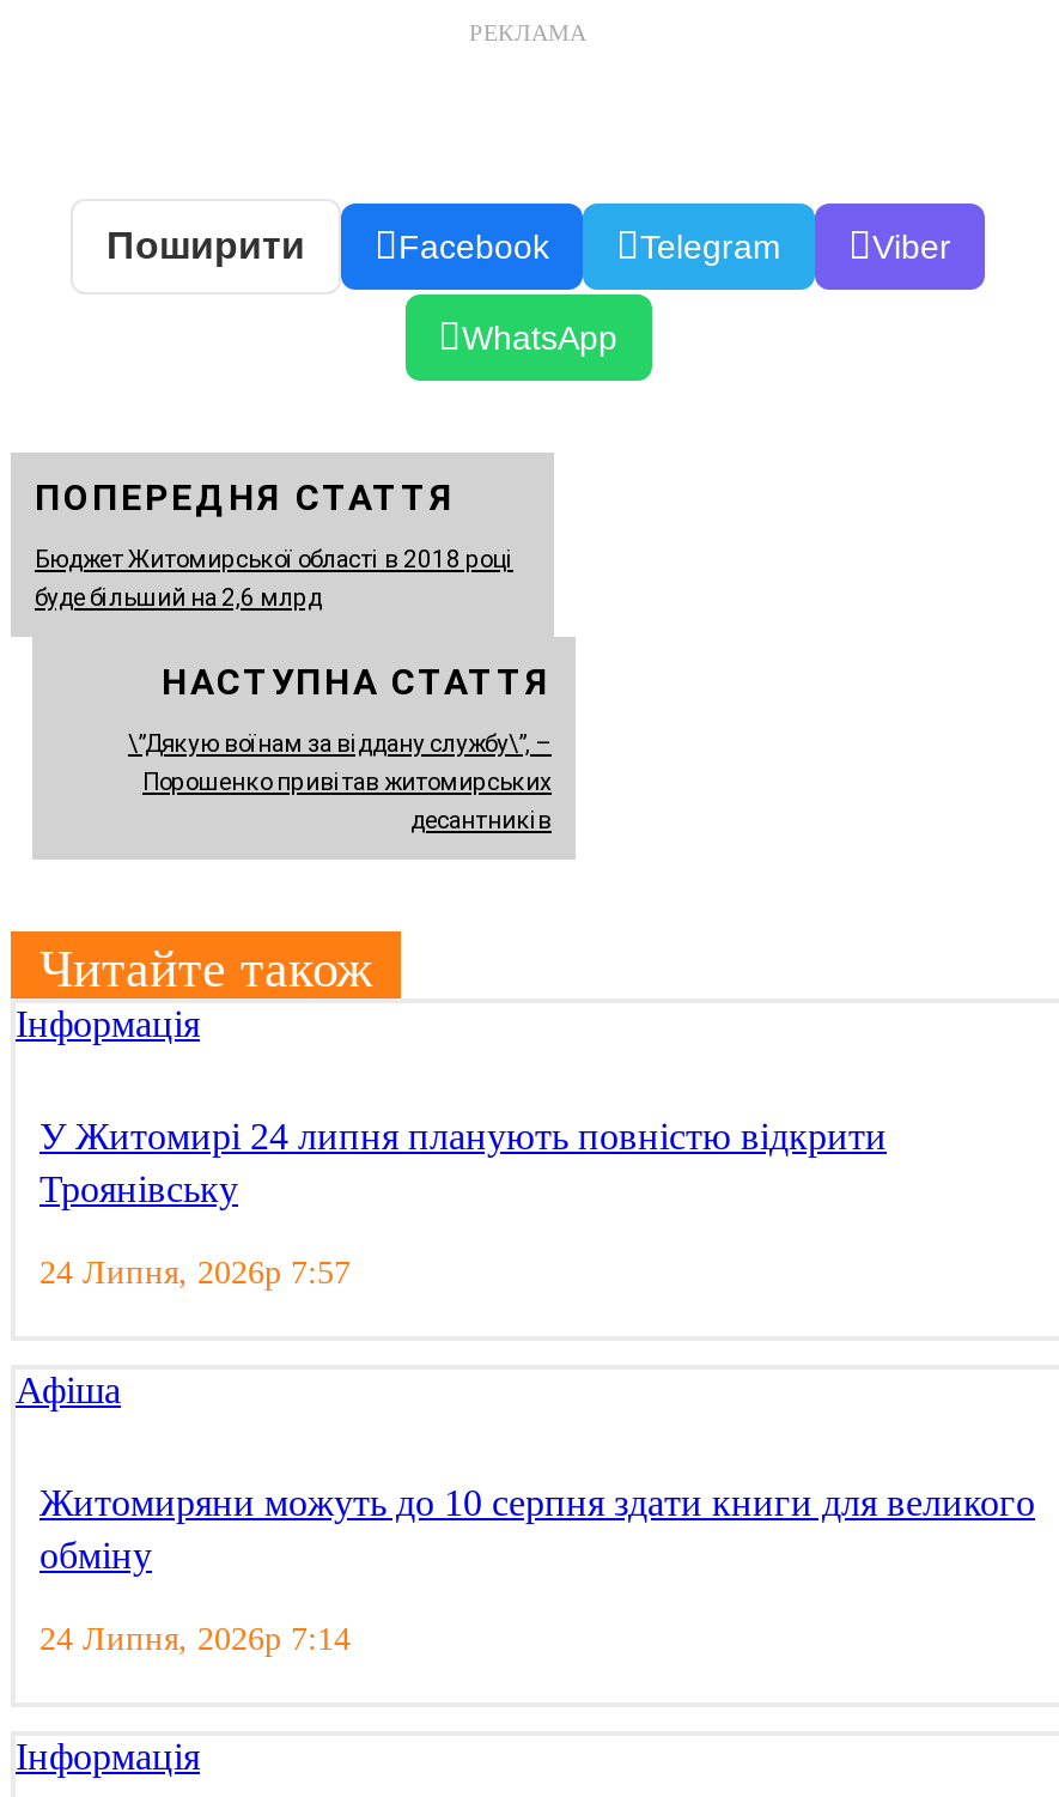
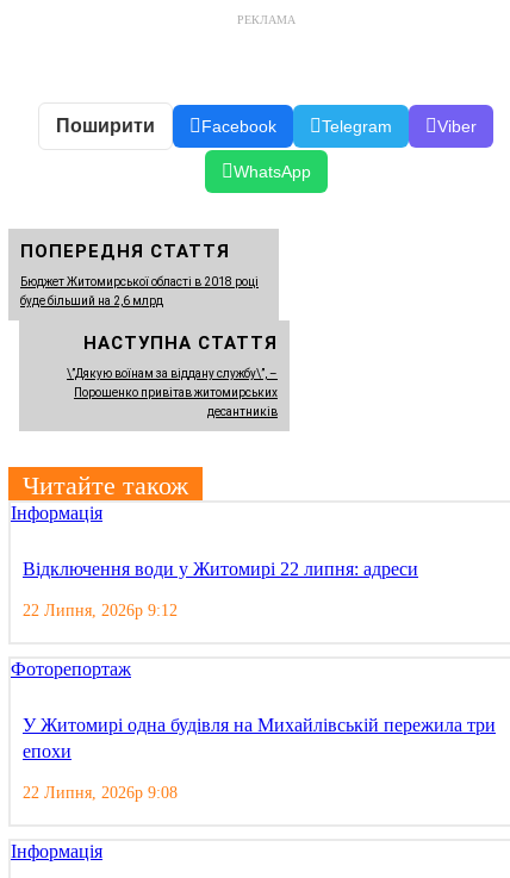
- У Житомирі 24 липня планують повністю відкрити
- Троянівську
+ Відключення води у Житомирі 22 липня: адреси

- 24 Липня, 2026р 7:57
+ 22 Липня, 2026р 9:12

- Афіша
+ Фоторепортаж

- Житомиряни можуть до 10 серпня здати книги для великого
- обміну
+ У Житомирі одна будівля на Михайлівській пережила три
+ епохи

- 24 Липня, 2026р 7:14
+ 22 Липня, 2026р 9:08
